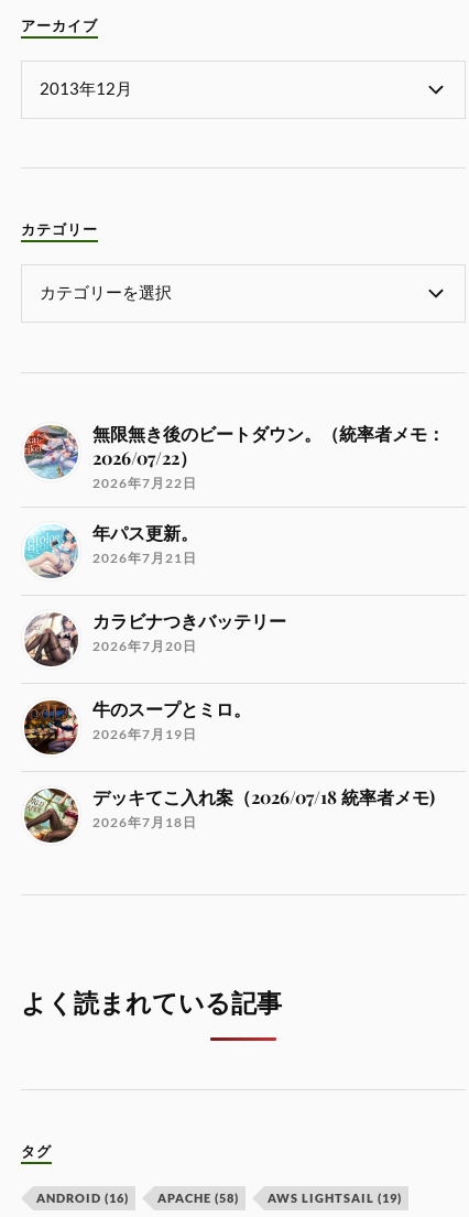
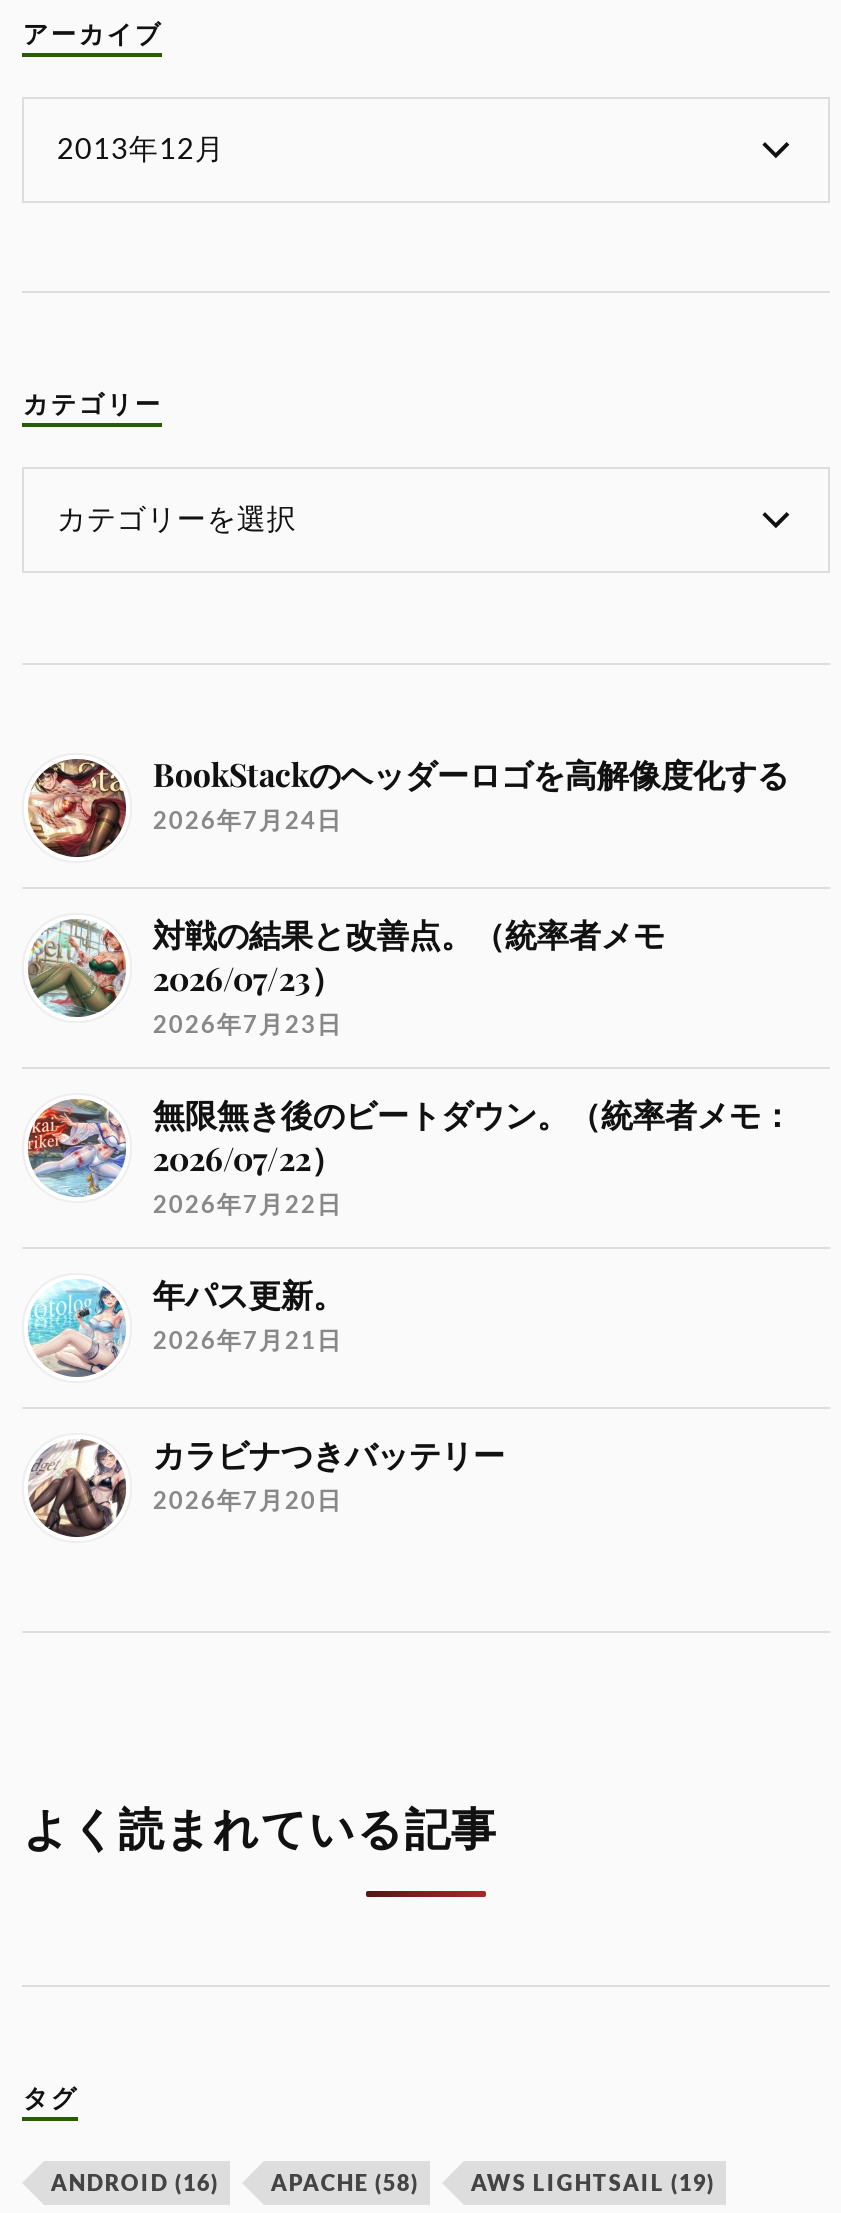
+ [image]

+ [image]
+ BookStackのヘッダーロゴを高解像度化する
+ 2026年7月24日
+ 対戦の結果と改善点。（統率者メモ
+ 2026/07/23）
+ 2026年7月23日

moved down: [image] | 無限無き後のビートダウン。（統率者メモ： | 2026/07/22） | 2026年7月22日 | 年パス更新。 | 2026年7月21日 | カラビナつきバッテリー | 2026年7月20日

- [image]
- 牛のスープとミロ。
- 2026年7月19日
- デッキてこ入れ案（2026/07/18 統率者メモ)
- 2026年7月18日

- [image]
